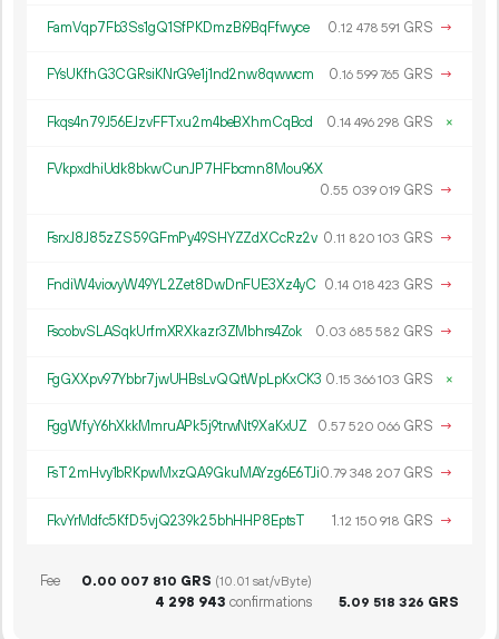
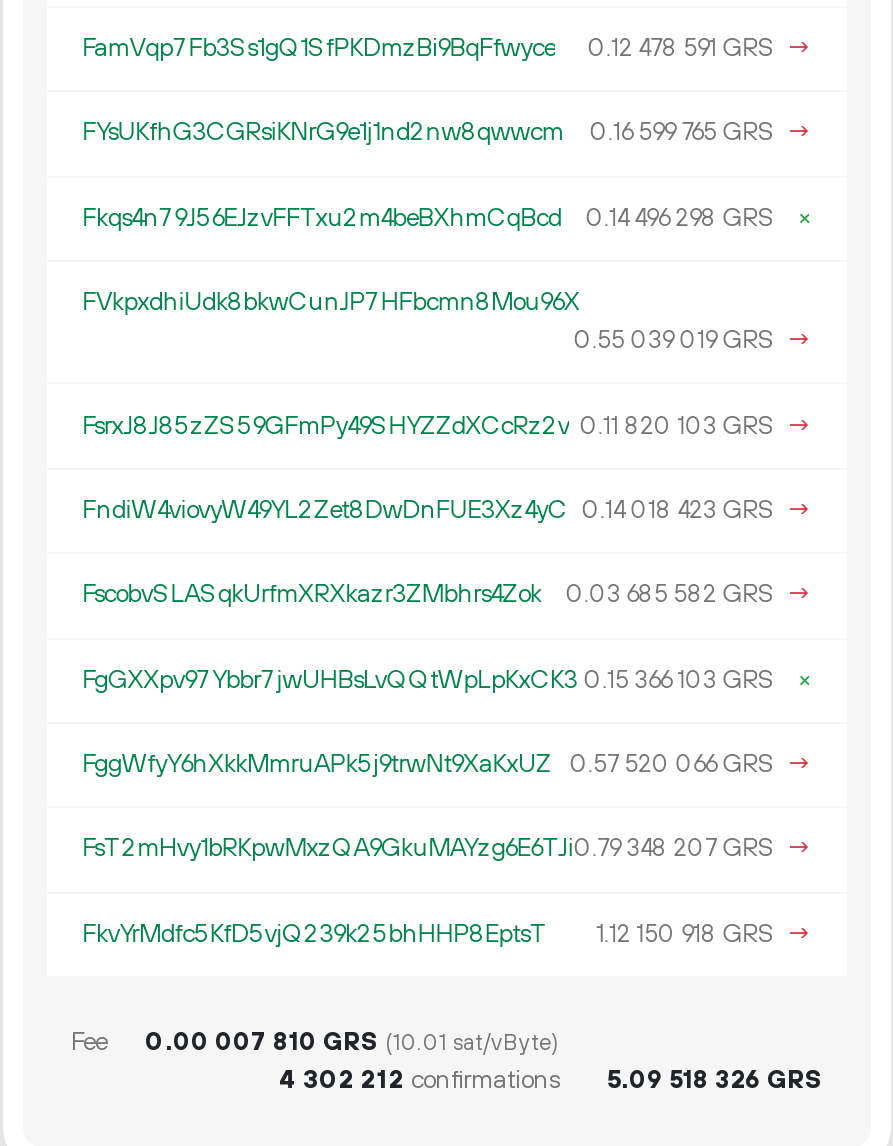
- 4 298 943 confirmations
+ 4 302 212 confirmations
